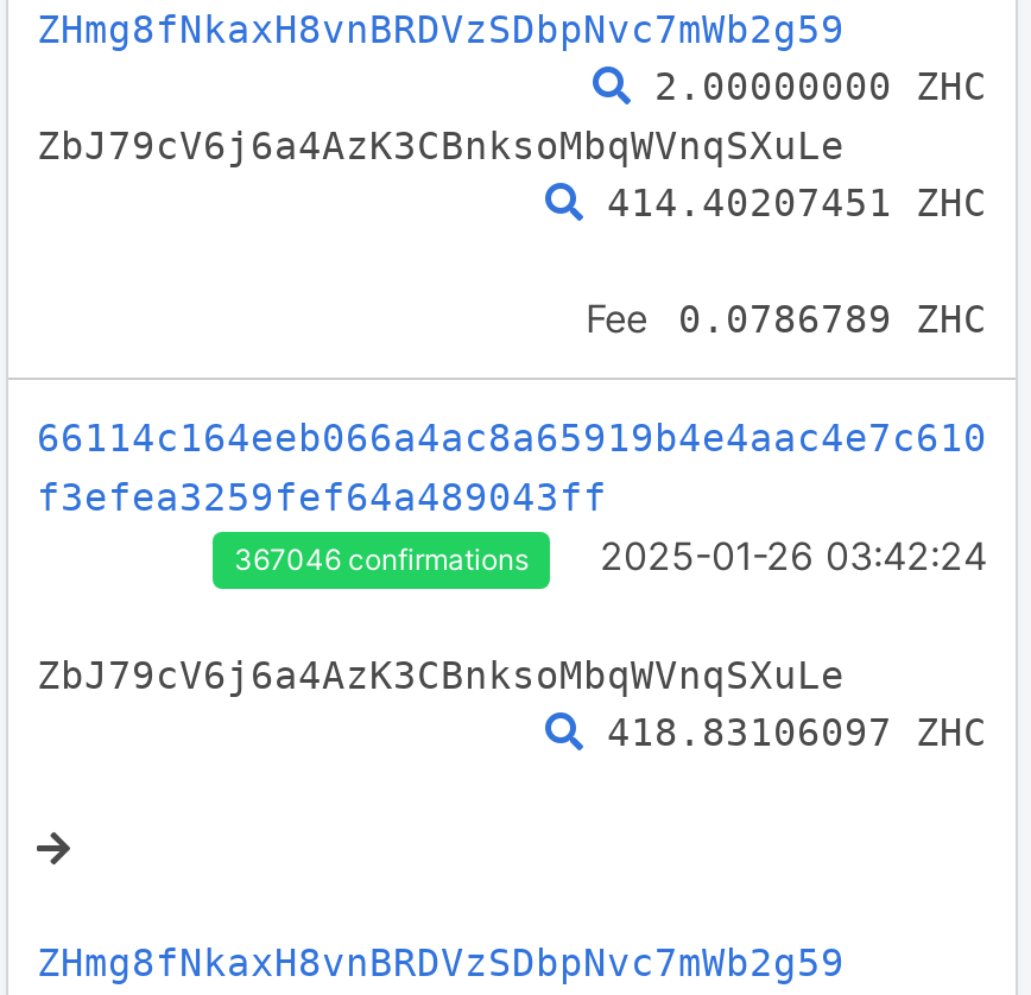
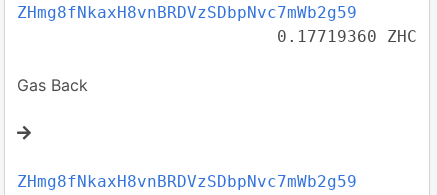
- 2.00000000 ZHC
- ZbJ79cV6j6a4AzK3CBnksoMbqWVnqSXuLe
- 414.40207451 ZHC
- Fee 0.0786789 ZHC
- 66114c164eeb066a4ac8a65919b4e4aac4e7c610
- f3efea3259fef64a489043ff
- 367046 confirmations
- 2025-01-26 03:42:24
- ZbJ79cV6j6a4AzK3CBnksoMbqWVnqSXuLe
- 418.83106097 ZHC
+ 0.17719360 ZHC
+ Gas Back
